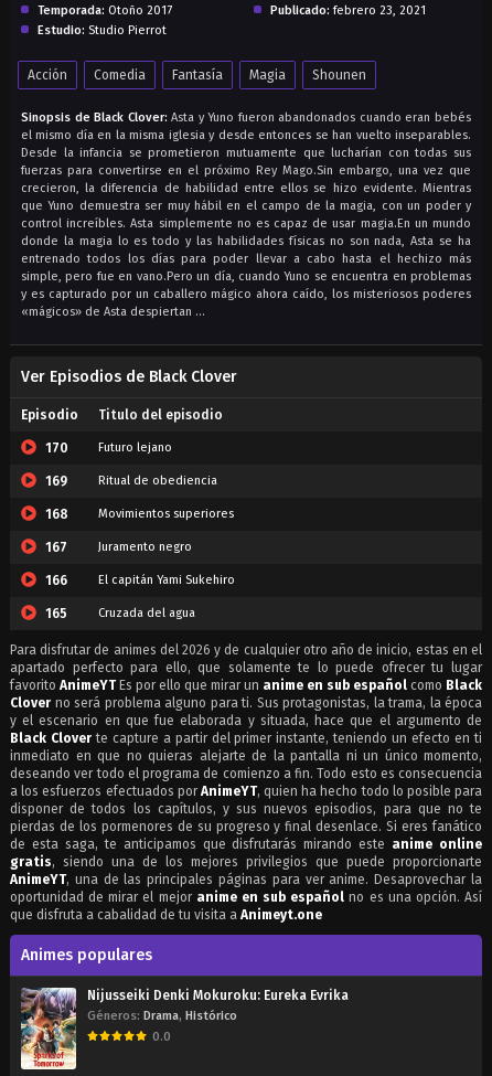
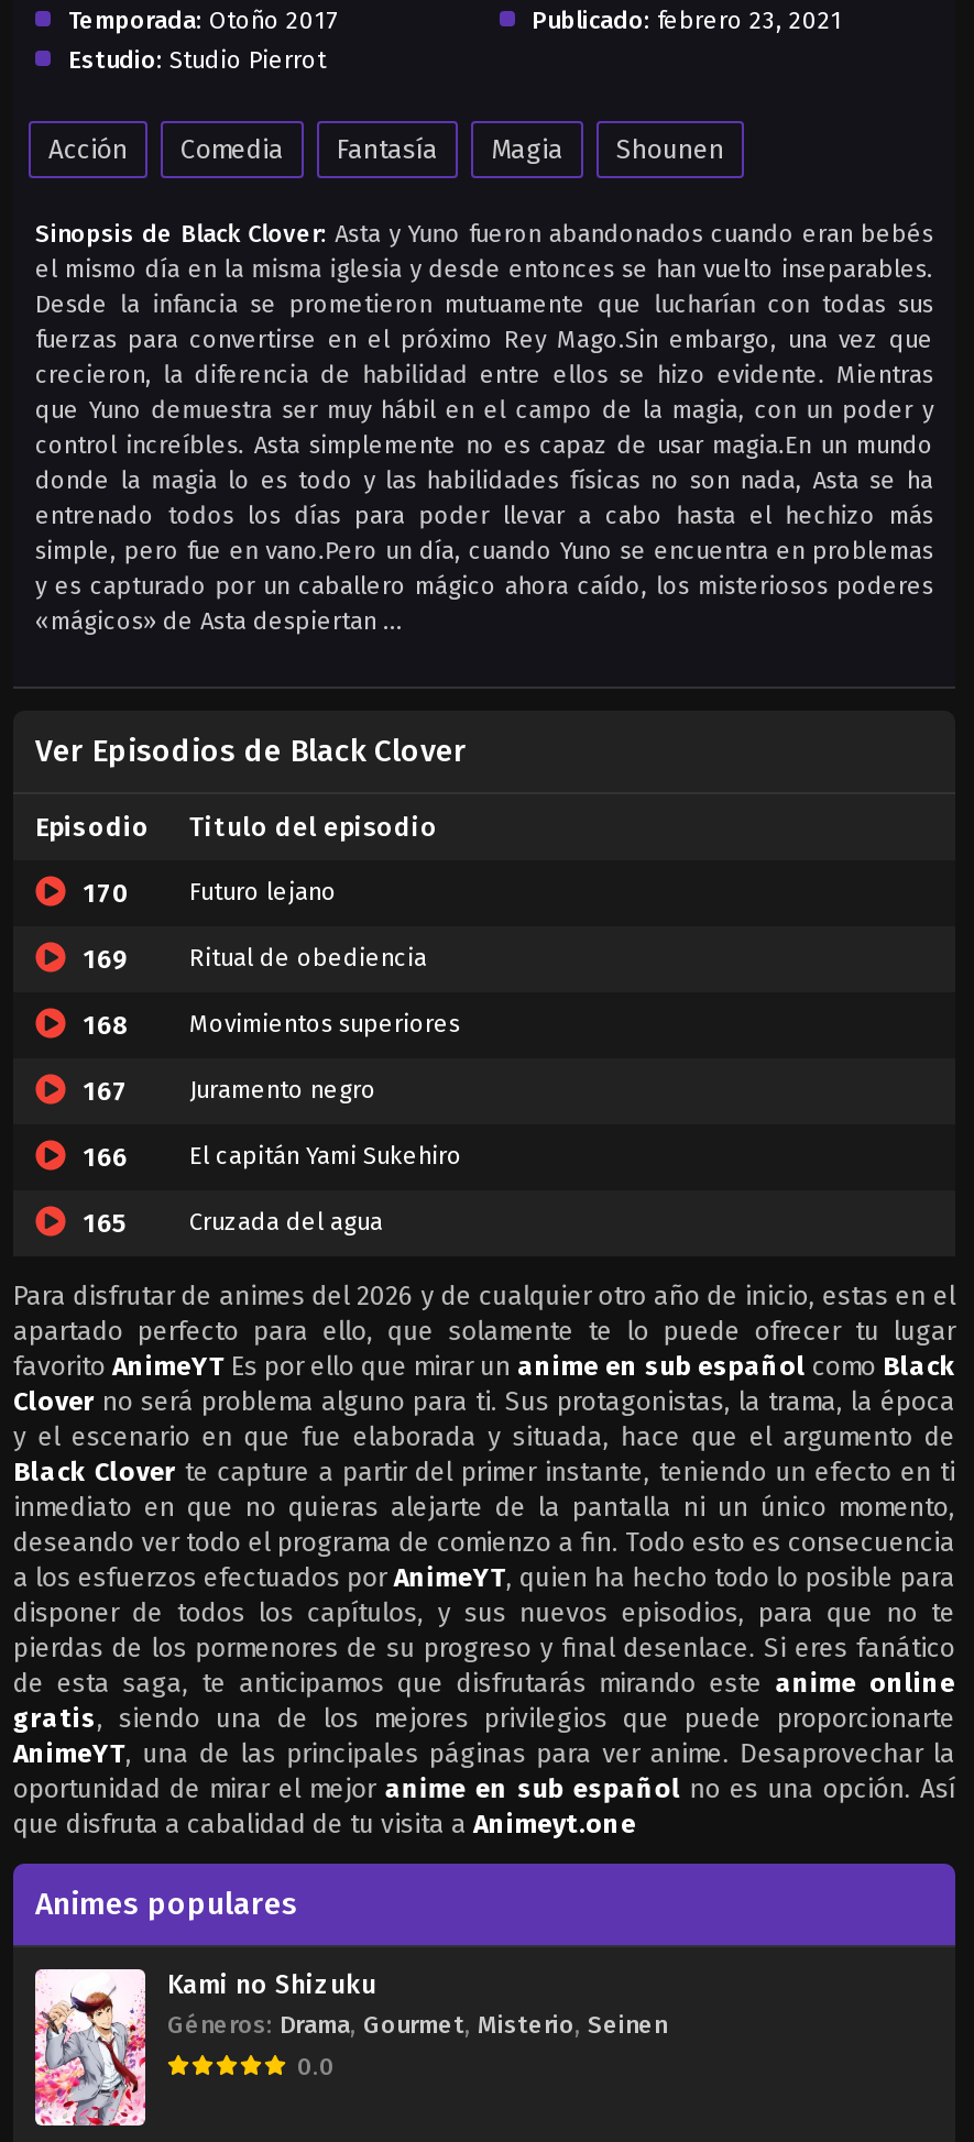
- [image]
- Nijusseiki Denki Mokuroku: Eureka Evrika
- Géneros: Drama, Histórico
+ [image]
+ Kami no Shizuku
+ Géneros: Drama, Gourmet, Misterio, Seinen
